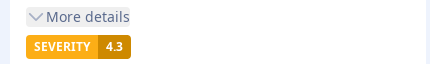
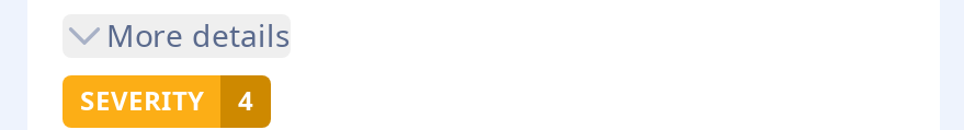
- SEVERITY 4.3
+ SEVERITY 4
